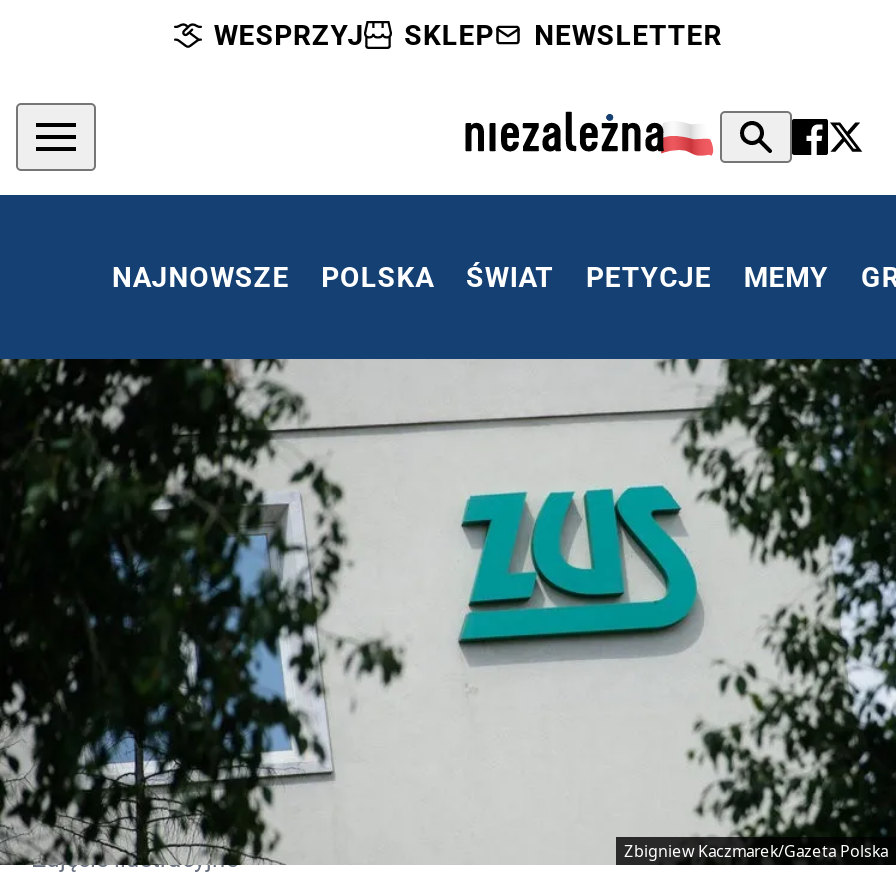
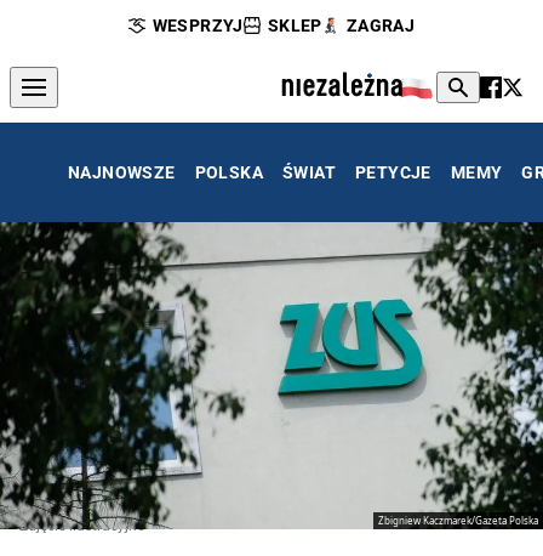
- NEWSLETTER
+ ZAGRAJ
